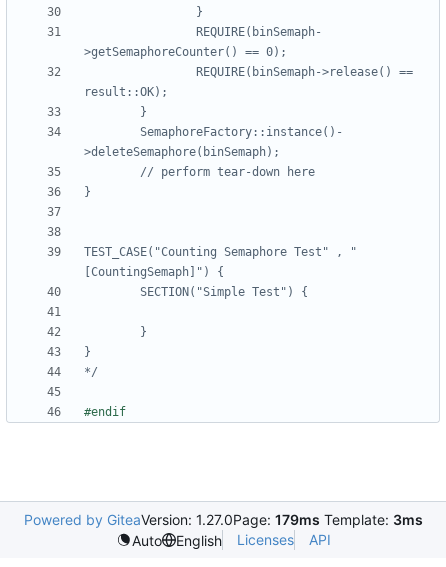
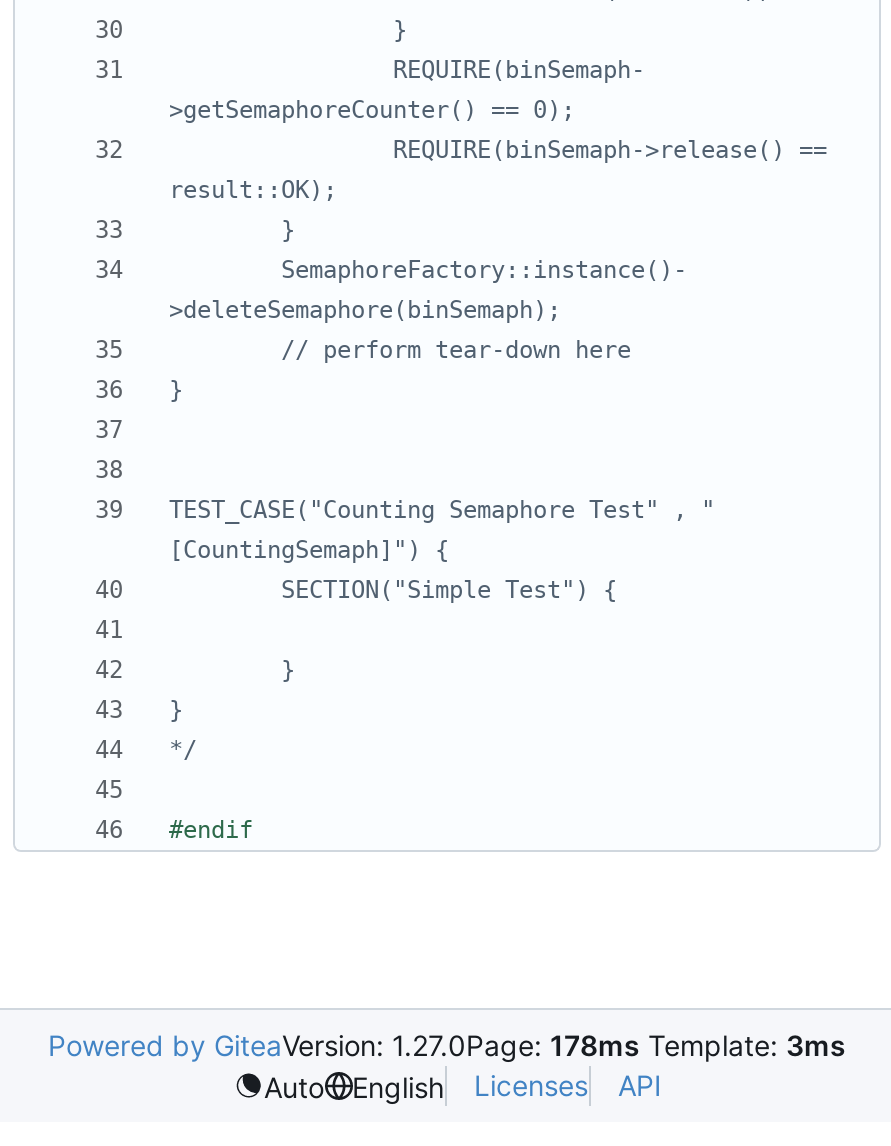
- Powered by GiteaVersion: 1.27.0Page: 179ms Template: 3ms
+ Powered by GiteaVersion: 1.27.0Page: 178ms Template: 3ms
